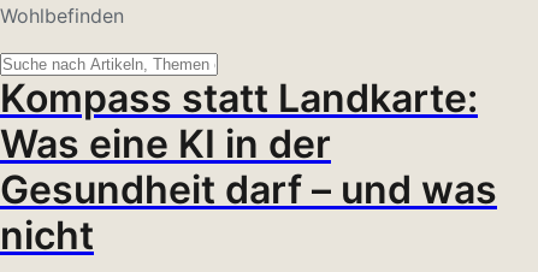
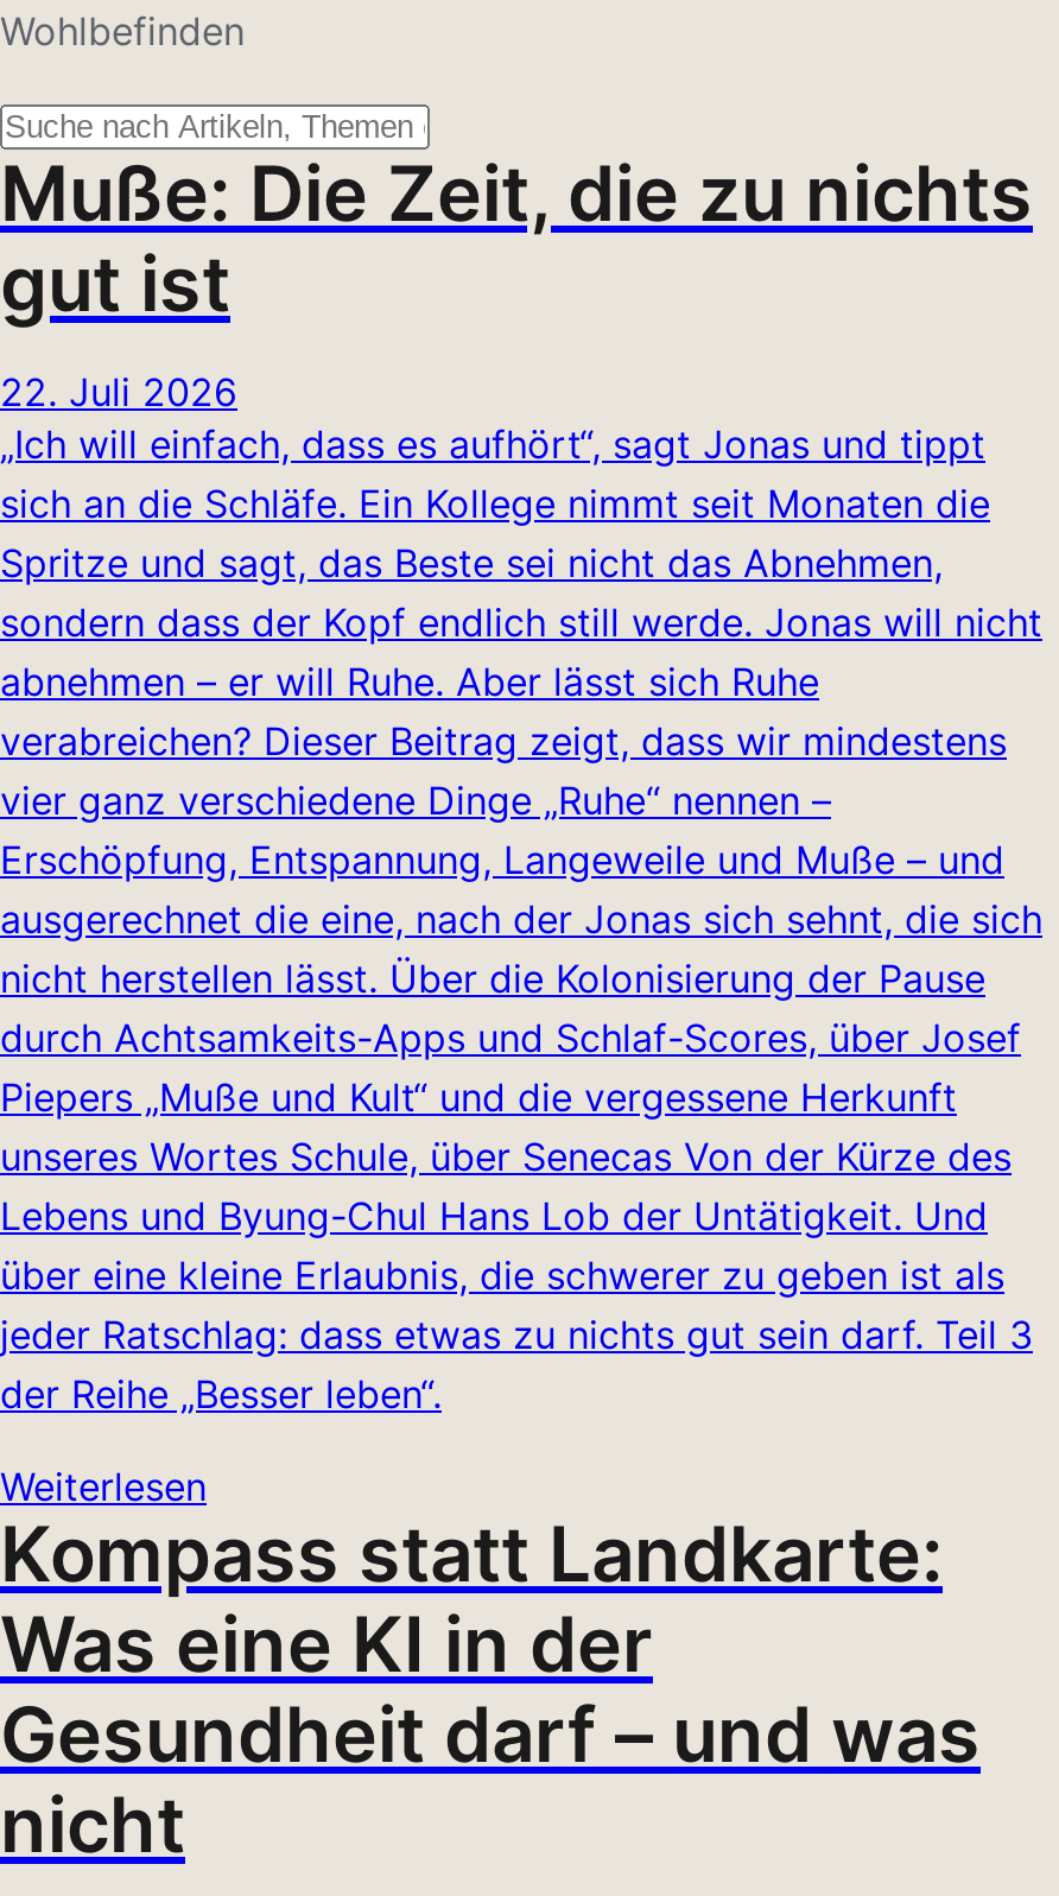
+ Muße: Die Zeit, die zu nichts
+ gut ist
+ 22. Juli 2026
+ „Ich will einfach, dass es aufhört“, sagt Jonas und tippt
+ sich an die Schläfe. Ein Kollege nimmt seit Monaten die
+ Spritze und sagt, das Beste sei nicht das Abnehmen,
+ sondern dass der Kopf endlich still werde. Jonas will nicht
+ abnehmen – er will Ruhe. Aber lässt sich Ruhe
+ verabreichen? Dieser Beitrag zeigt, dass wir mindestens
+ vier ganz verschiedene Dinge „Ruhe“ nennen –
+ Erschöpfung, Entspannung, Langeweile und Muße – und
+ ausgerechnet die eine, nach der Jonas sich sehnt, die sich
+ nicht herstellen lässt. Über die Kolonisierung der Pause
+ durch Achtsamkeits-Apps und Schlaf-Scores, über Josef
+ Piepers „Muße und Kult“ und die vergessene Herkunft
+ unseres Wortes Schule, über Senecas Von der Kürze des
+ Lebens und Byung-Chul Hans Lob der Untätigkeit. Und
+ über eine kleine Erlaubnis, die schwerer zu geben ist als
+ jeder Ratschlag: dass etwas zu nichts gut sein darf. Teil 3
+ der Reihe „Besser leben“.
+ Weiterlesen
